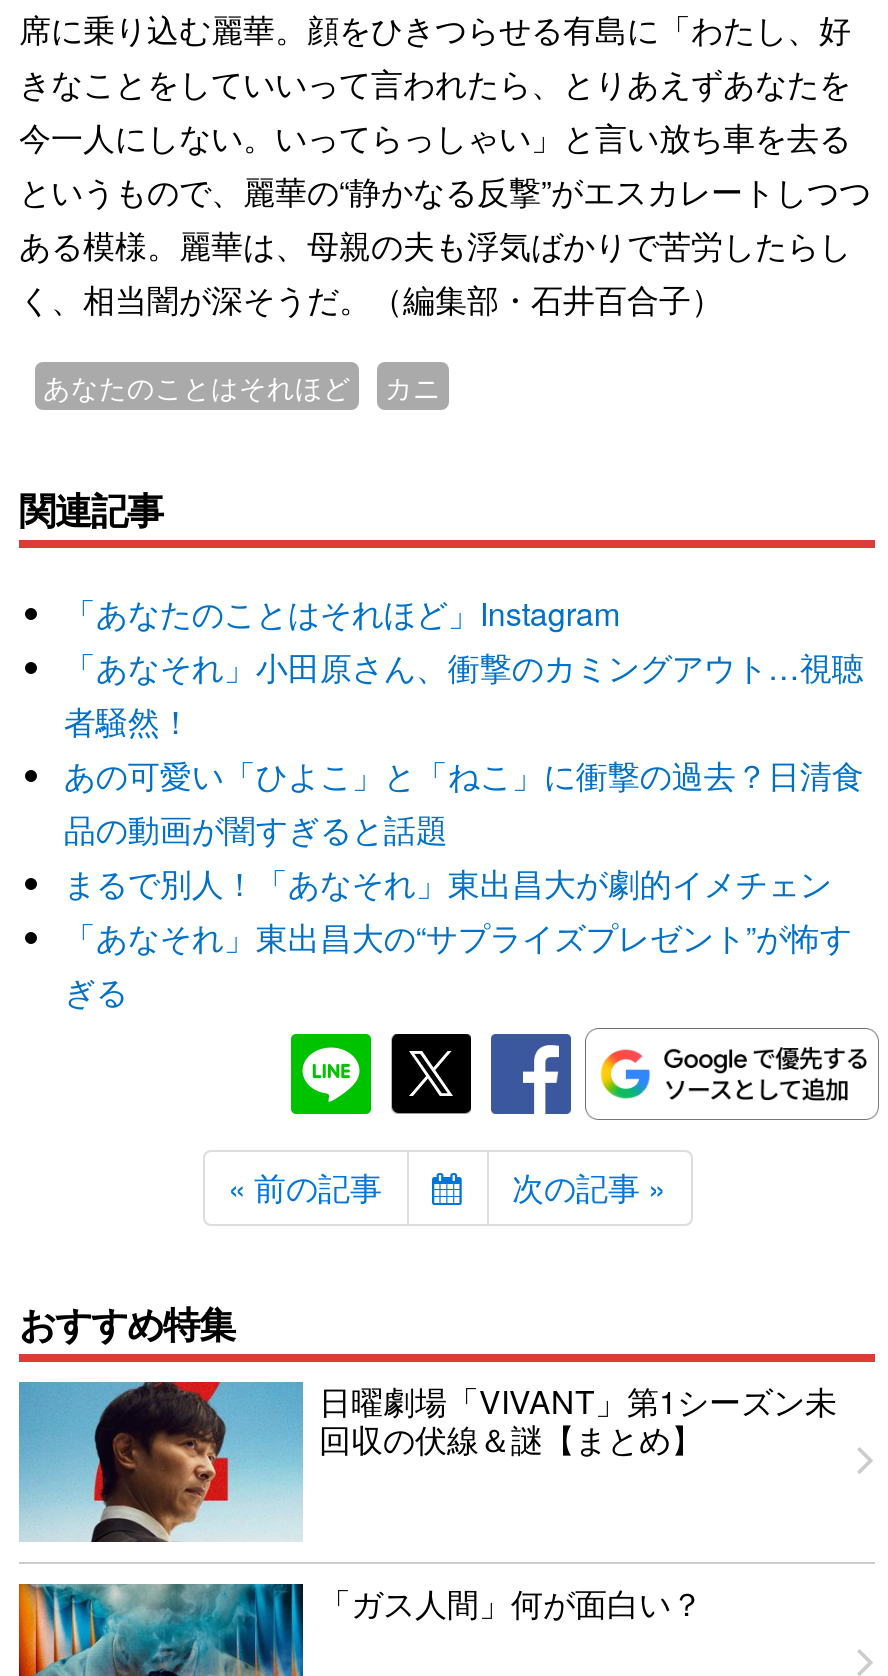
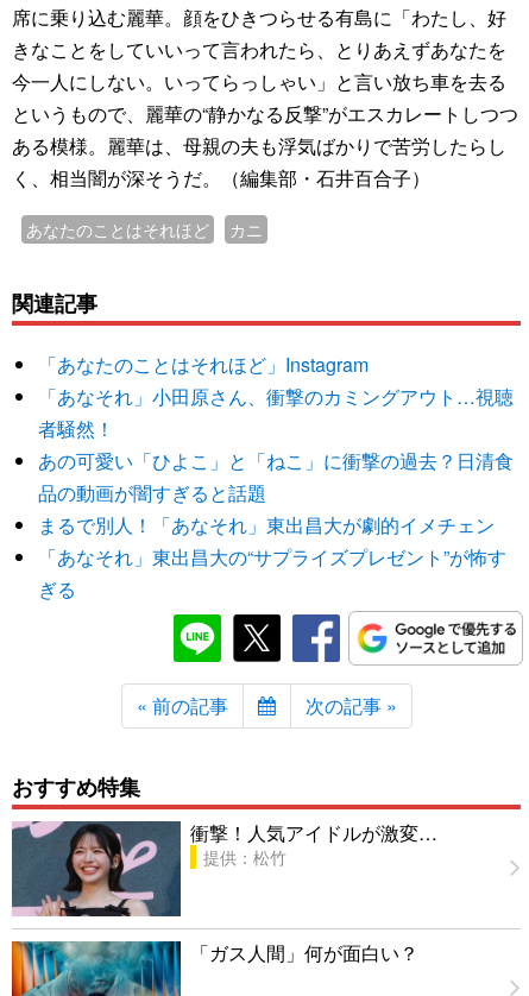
- [image]
- 日曜劇場「VIVANT」第1シーズン未
- 回収の伏線＆謎【まとめ】
+ [image]
+ 衝撃！人気アイドルが激変…
+ 提供：松竹
